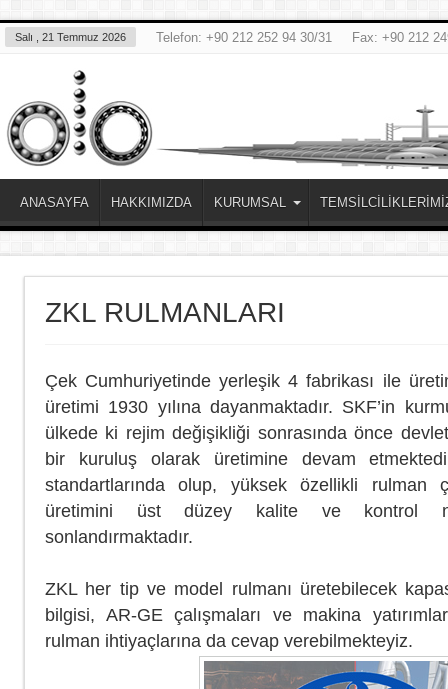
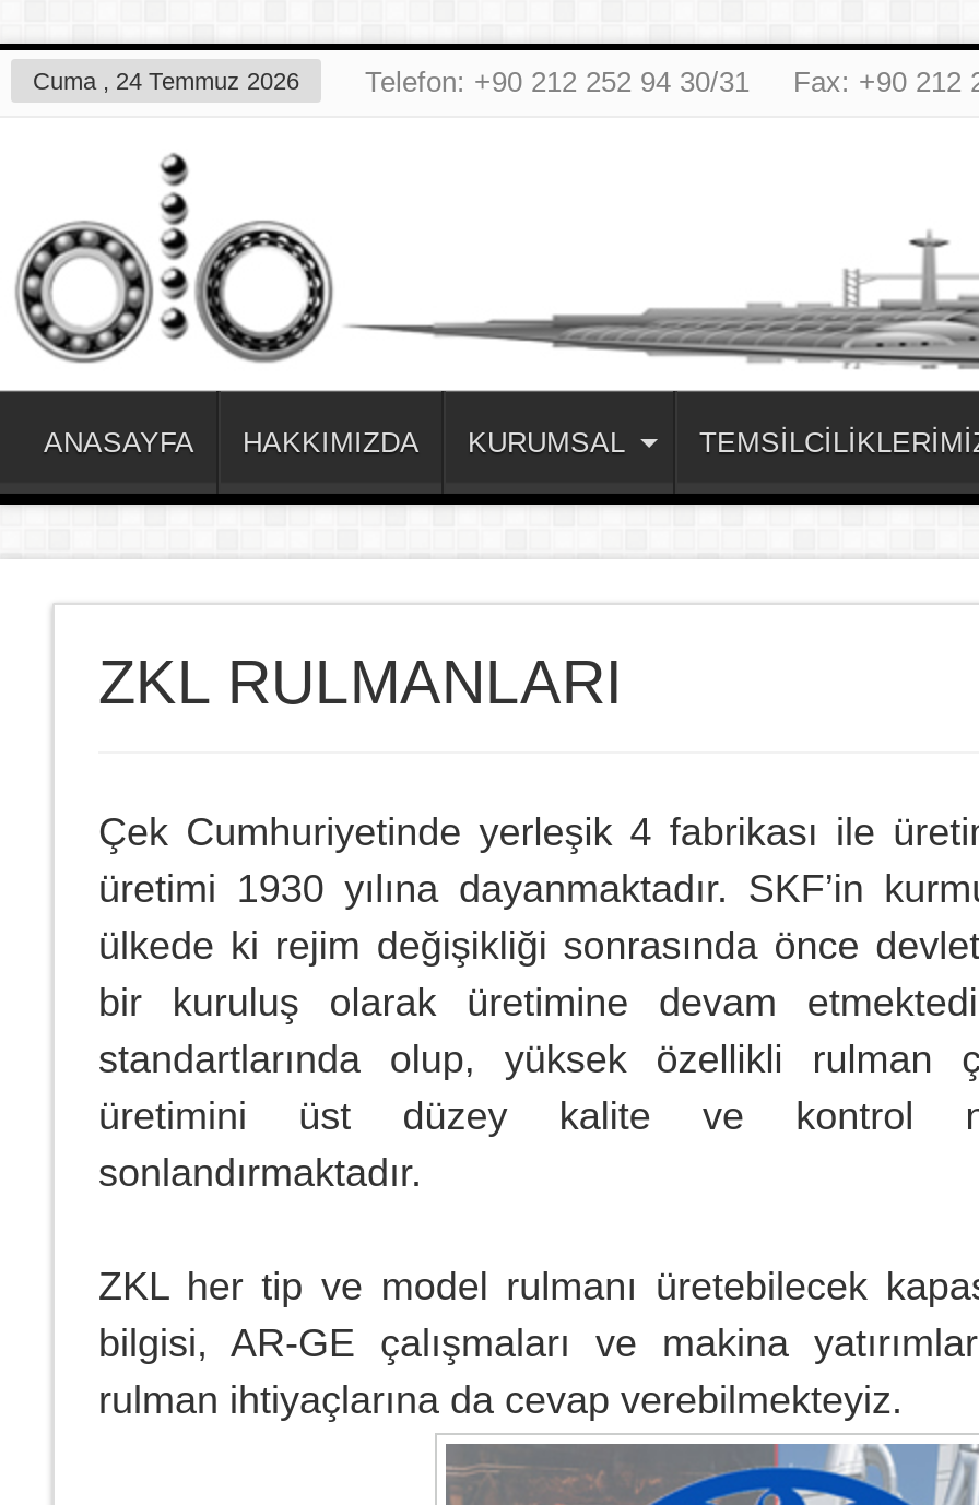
- Salı , 21 Temmuz 2026
+ Cuma , 24 Temmuz 2026
